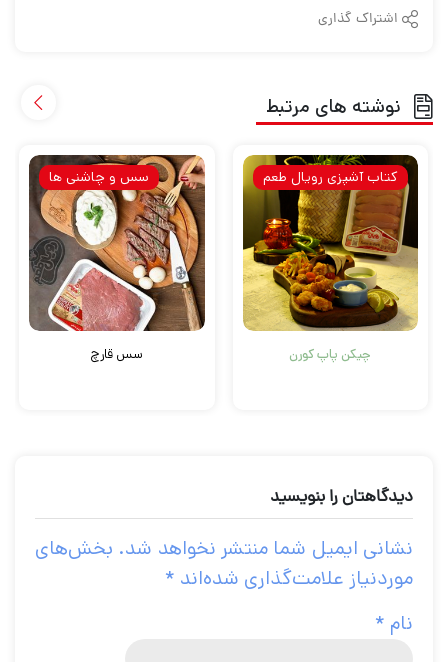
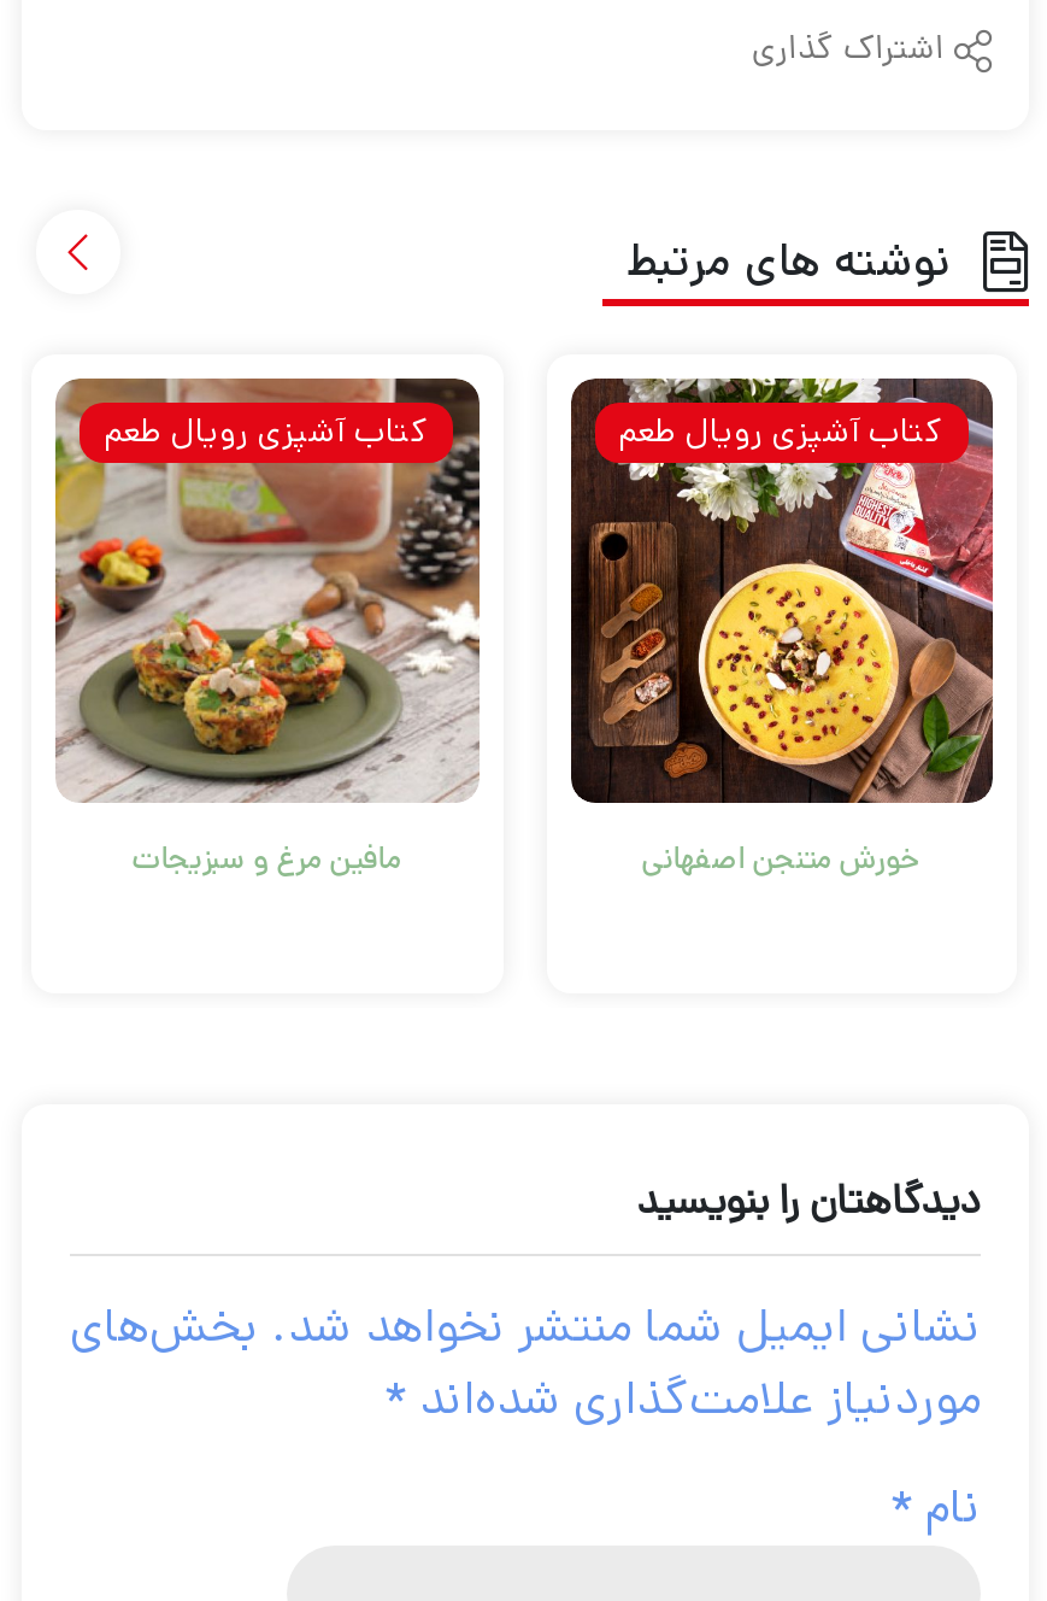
- [image]
- سس و چاشنی ها
+ [image]
+ کتاب آشپزی رویال طعم

- [image]
- چیکن پاپ کورن
+ [image]
+ خورش متنجن اصفهانی

- سس قارچ
+ مافین مرغ و سبزیجات
